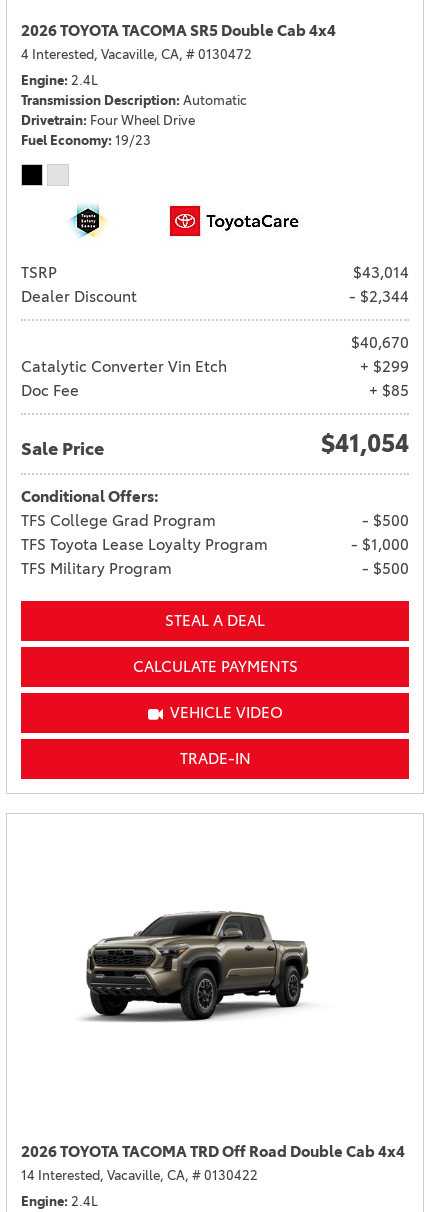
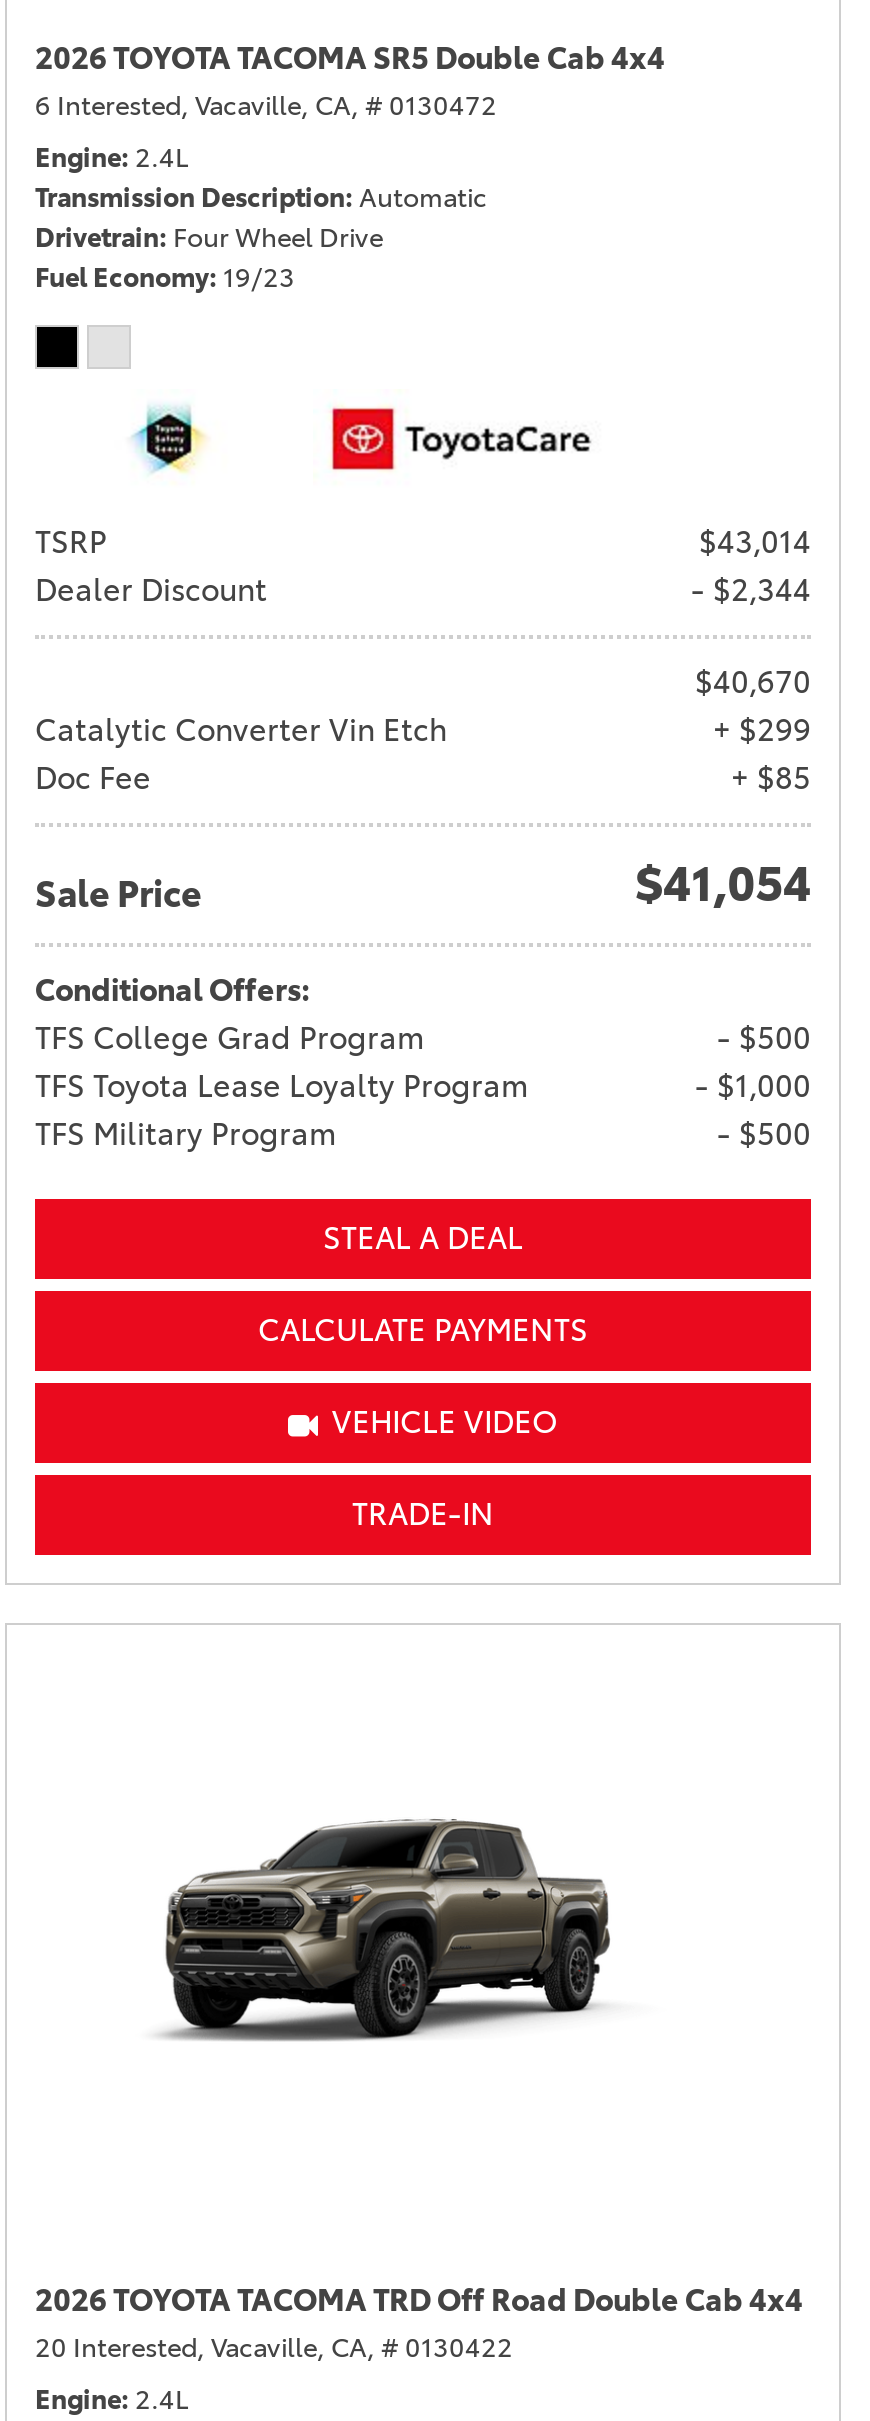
- 4 Interested, Vacaville, CA, # 0130472
+ 6 Interested, Vacaville, CA, # 0130472

- 14 Interested, Vacaville, CA, # 0130422
+ 20 Interested, Vacaville, CA, # 0130422
